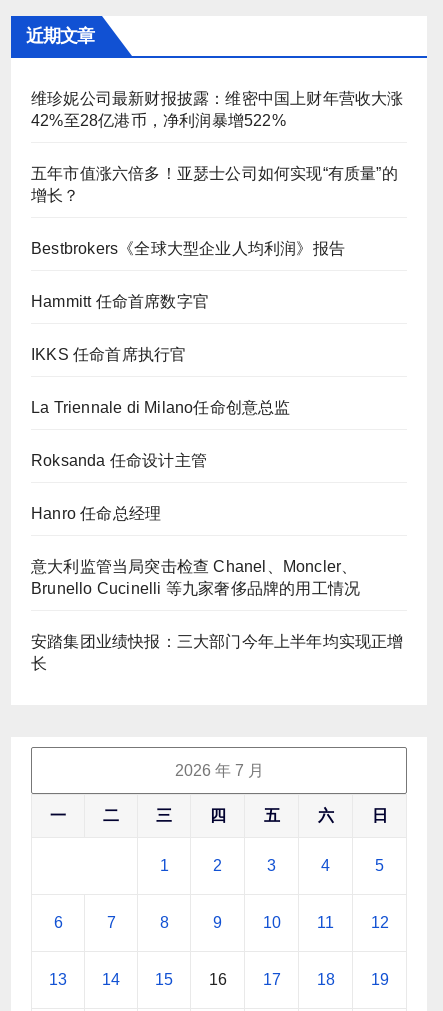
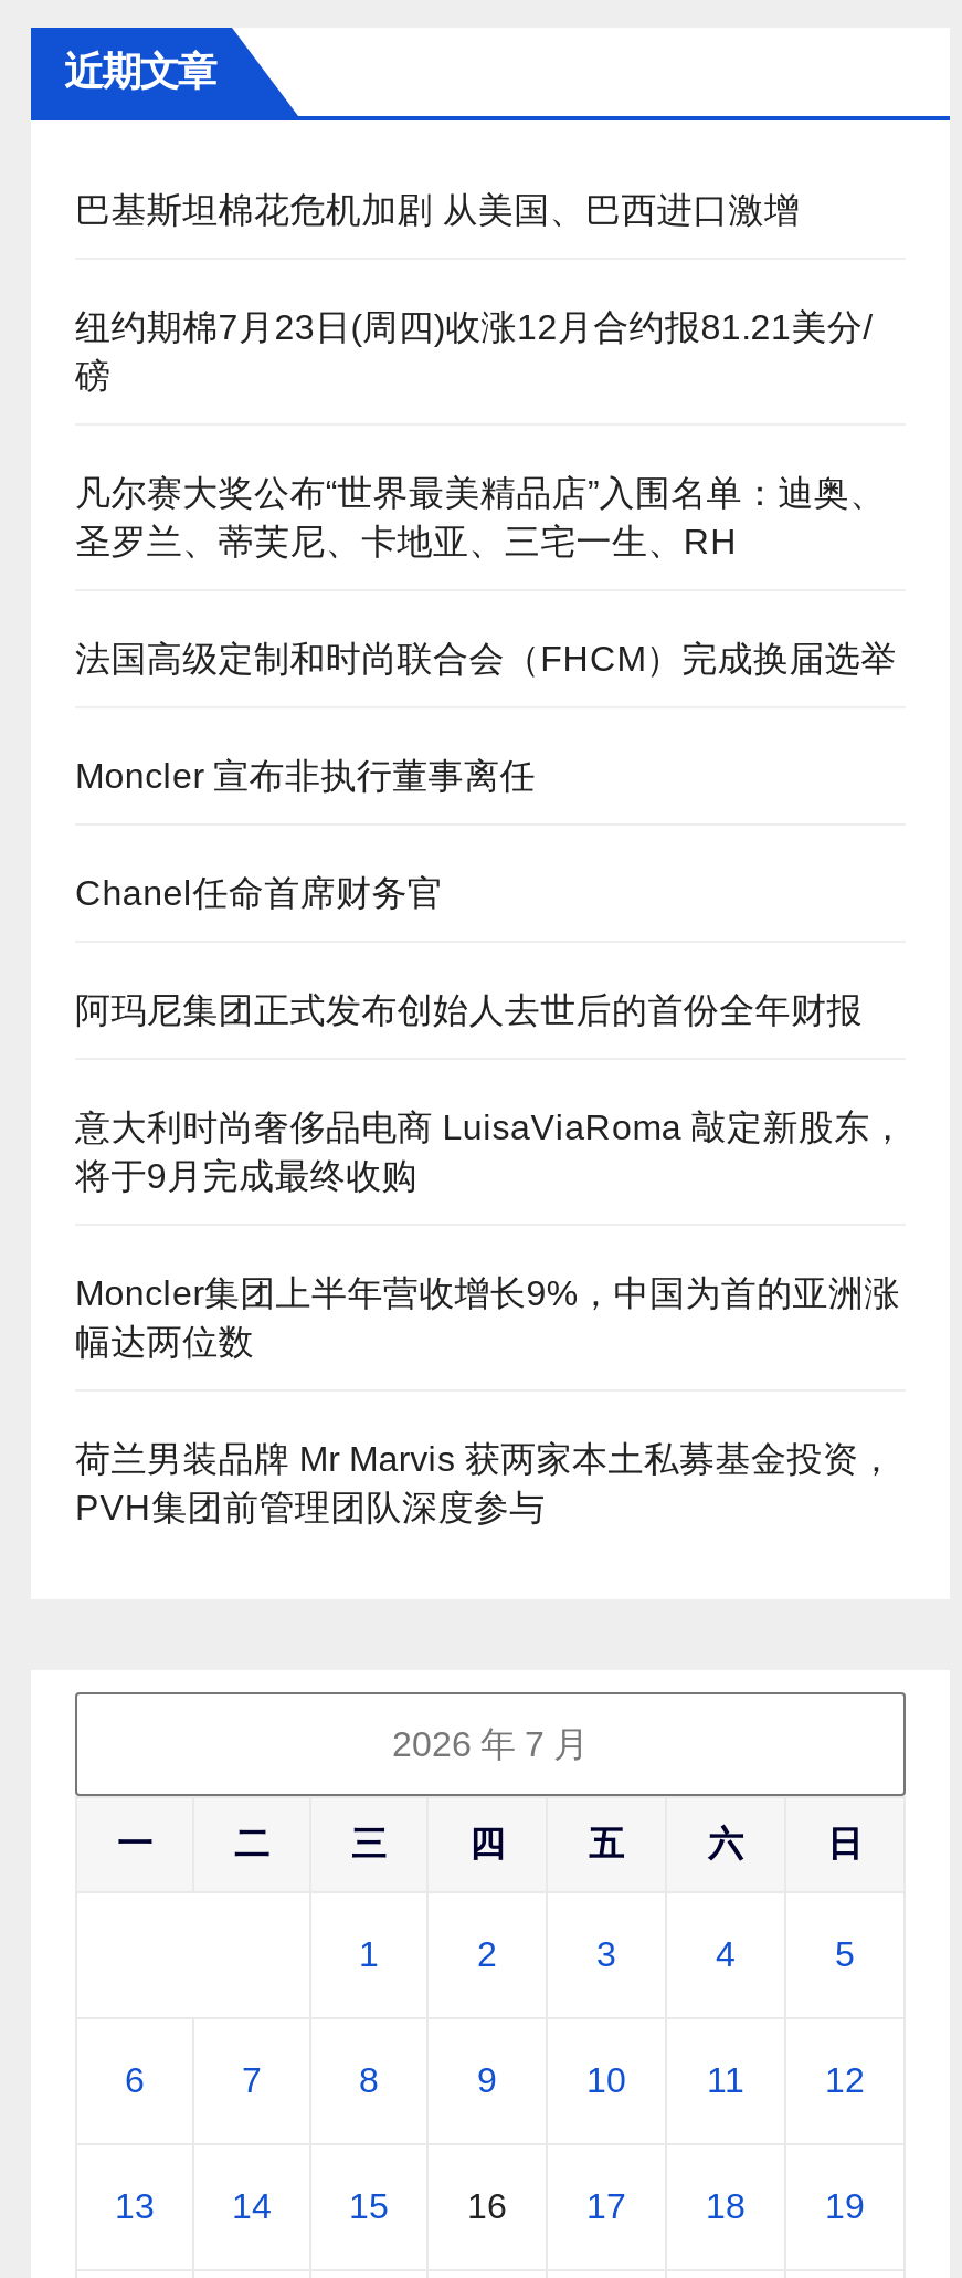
- 维珍妮公司最新财报披露：维密中国上财年营收大涨
- 42%至28亿港币，净利润暴增522%
+ 巴基斯坦棉花危机加剧 从美国、巴西进口激增

- 五年市值涨六倍多！亚瑟士公司如何实现“有质量”的
- 增长？
+ 纽约期棉7月23日(周四)收涨12月合约报81.21美分/
+ 磅

- Bestbrokers《全球大型企业人均利润》报告
+ 凡尔赛大奖公布“世界最美精品店”入围名单：迪奥、
+ 圣罗兰、蒂芙尼、卡地亚、三宅一生、RH

- Hammitt 任命首席数字官
+ 法国高级定制和时尚联合会（FHCM）完成换届选举

- IKKS 任命首席执行官
+ Moncler 宣布非执行董事离任

- La Triennale di Milano任命创意总监
+ Chanel任命首席财务官

- Roksanda 任命设计主管
+ 阿玛尼集团正式发布创始人去世后的首份全年财报

- Hanro 任命总经理
+ 意大利时尚奢侈品电商 LuisaViaRoma 敲定新股东，
+ 将于9月完成最终收购

- 意大利监管当局突击检查 Chanel、Moncler、
- Brunello Cucinelli 等九家奢侈品牌的用工情况
+ Moncler集团上半年营收增长9%，中国为首的亚洲涨
+ 幅达两位数

- 安踏集团业绩快报：三大部门今年上半年均实现正增
- 长
+ 荷兰男装品牌 Mr Marvis 获两家本土私募基金投资，
+ PVH集团前管理团队深度参与
